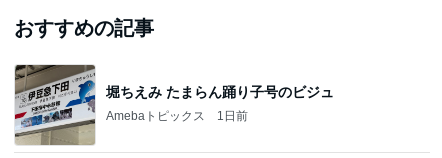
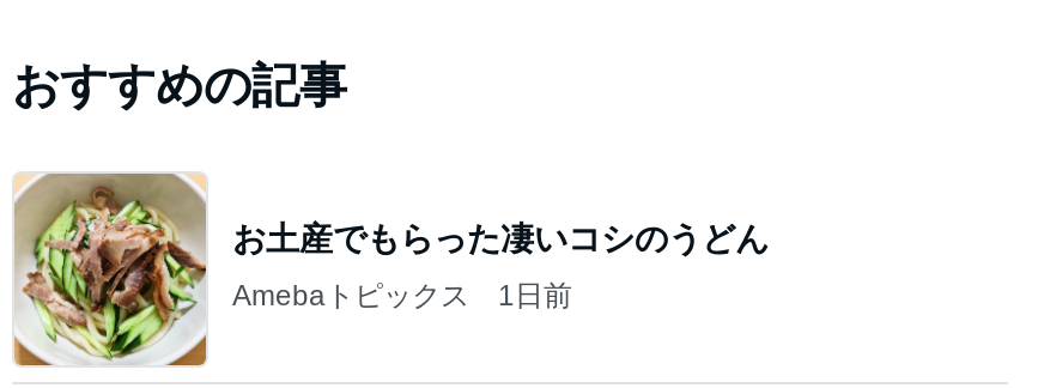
- [image]
- 堀ちえみ たまらん踊り子号のビジュ
+ [image]
+ お土産でもらった凄いコシのうどん
